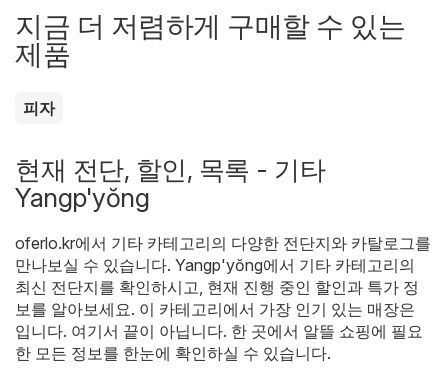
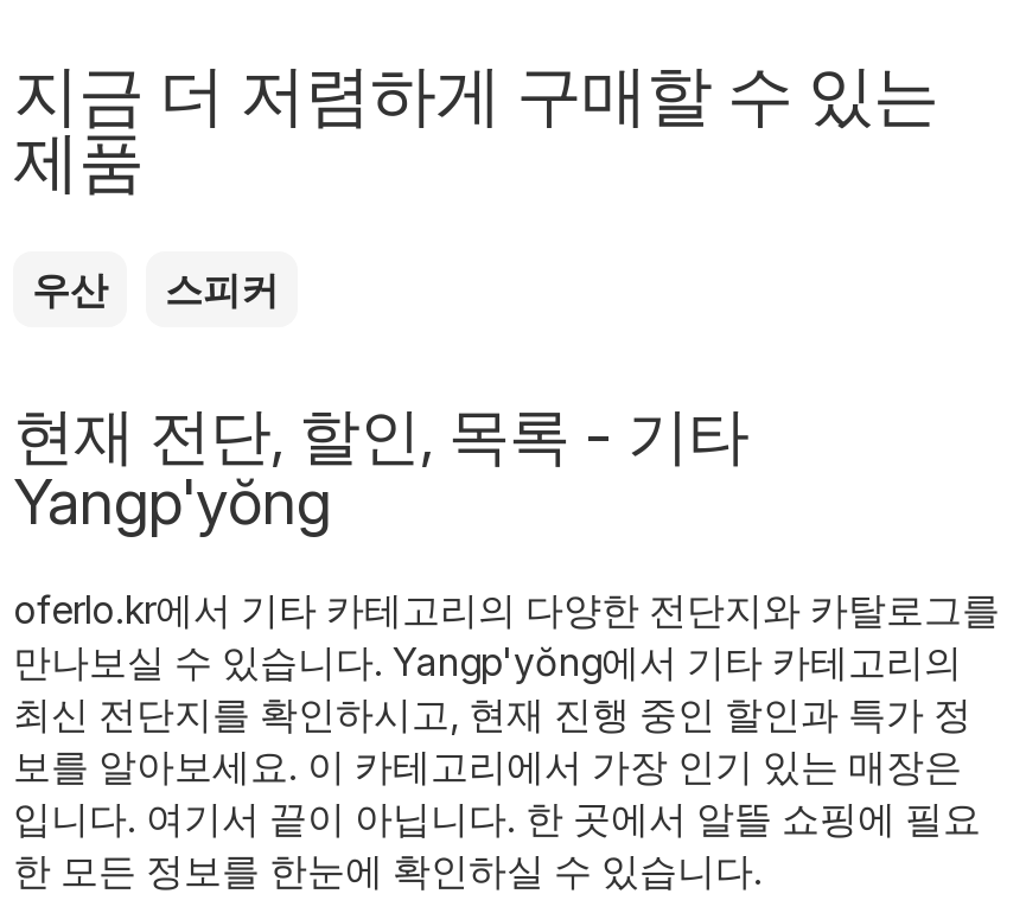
- 피자
+ 우산
+ 스피커
